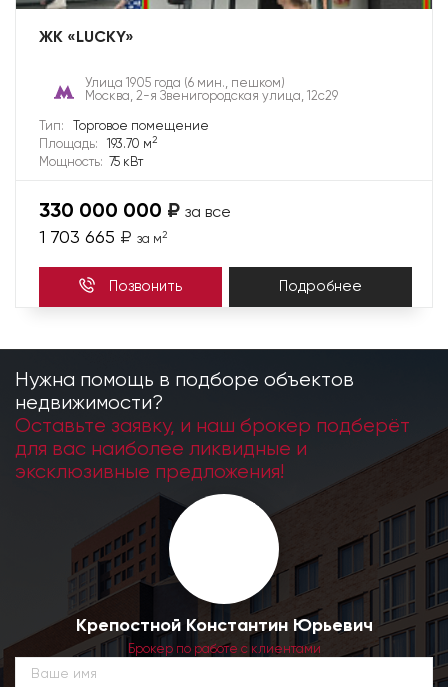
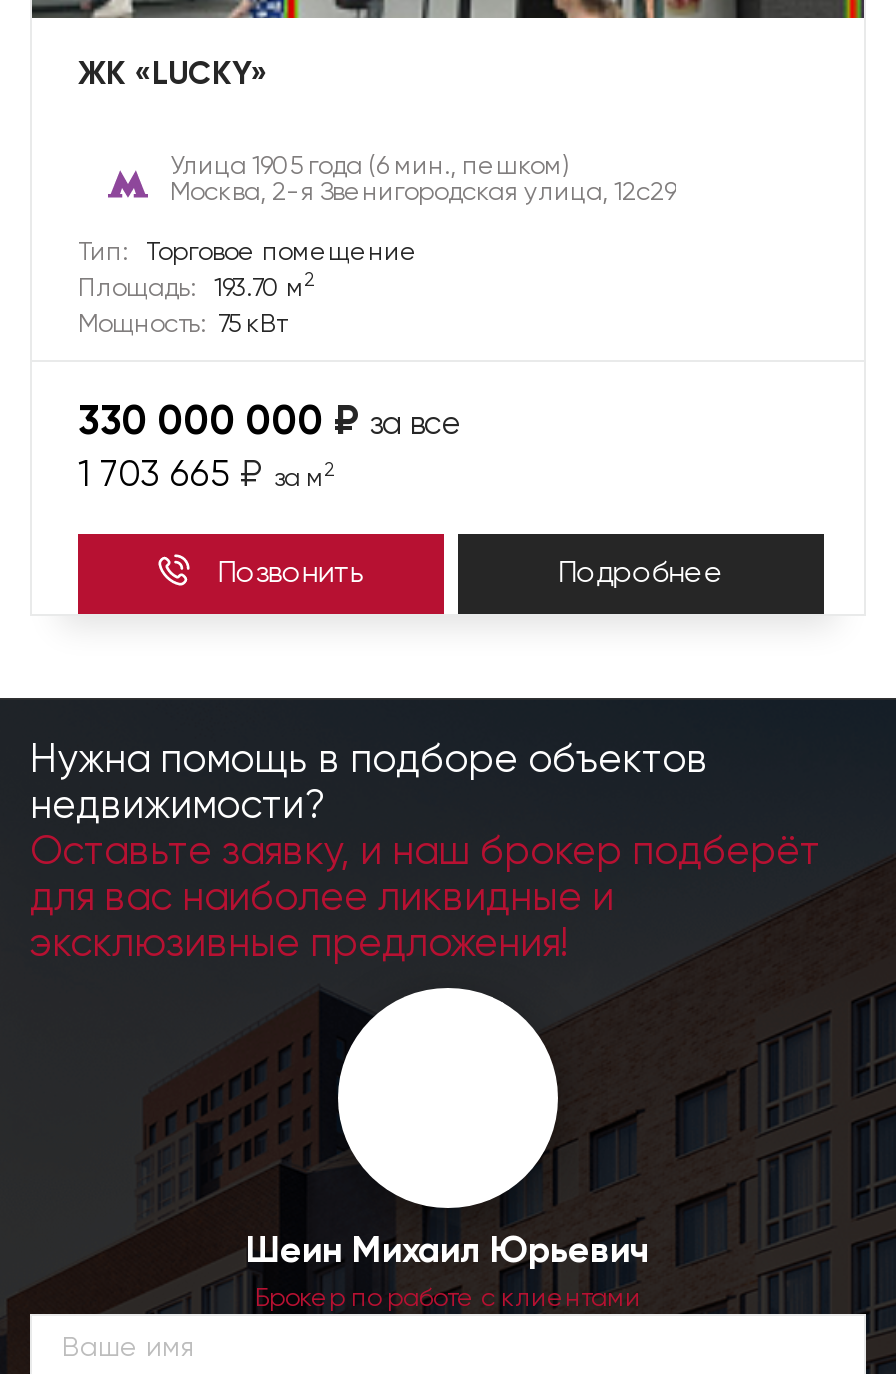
- Крепостной Константин Юрьевич
+ Шеин Михаил Юрьевич
